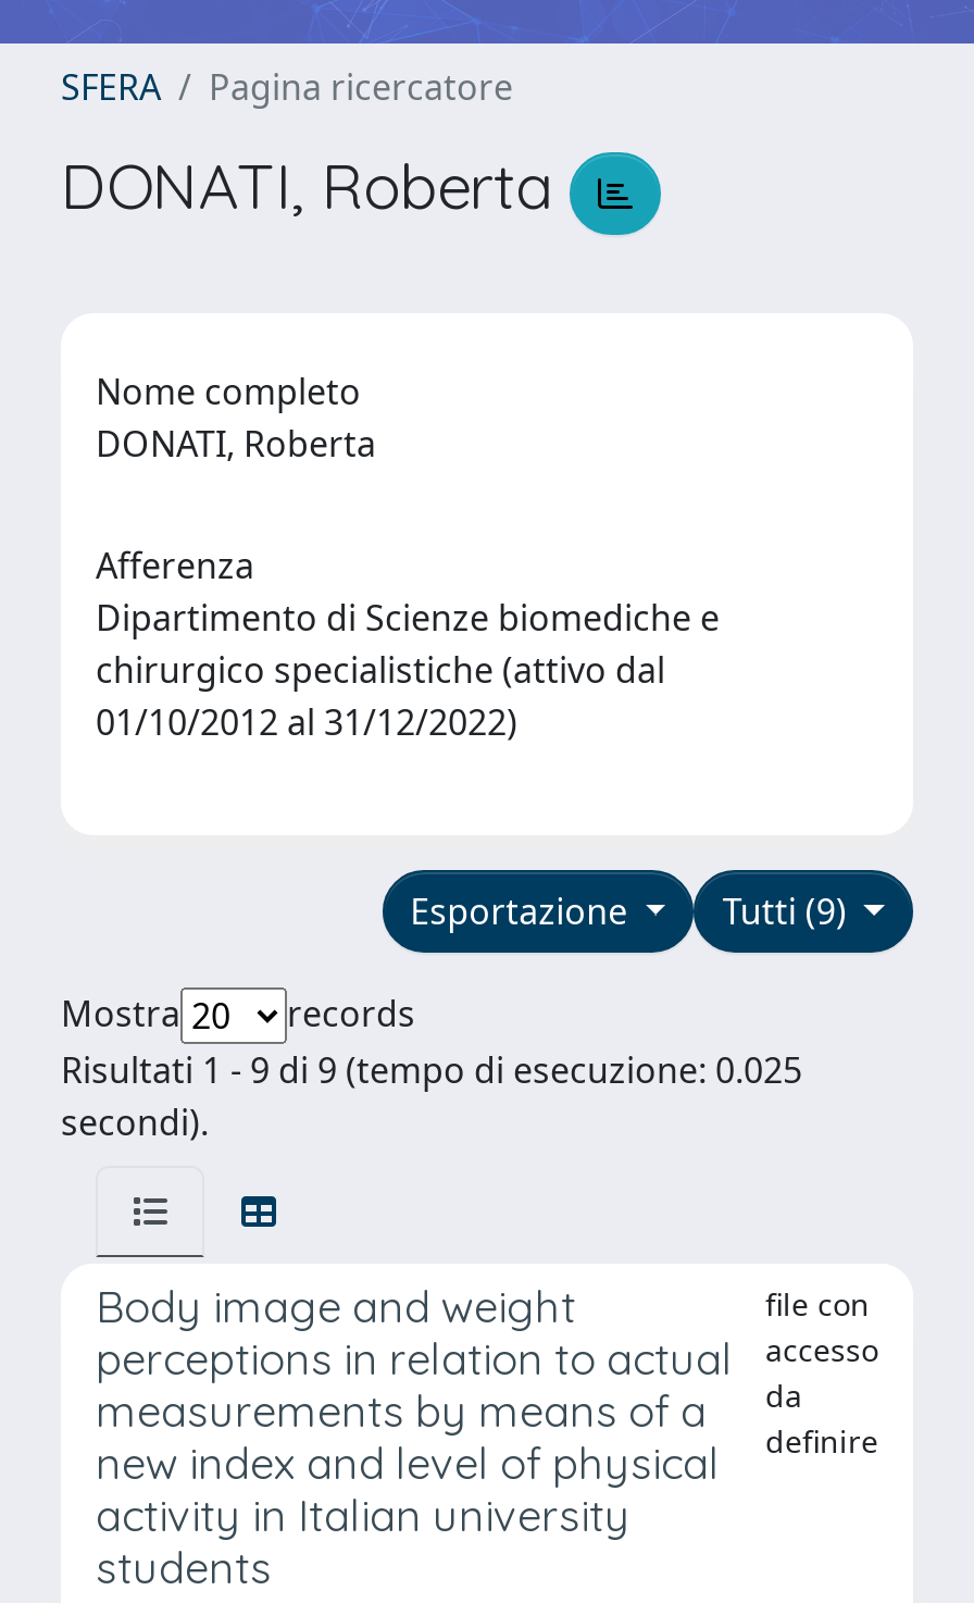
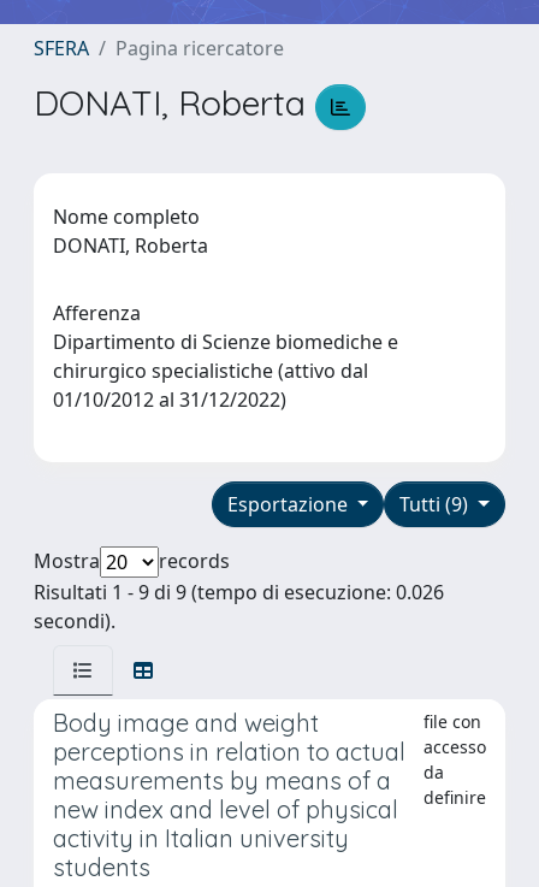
- Risultati 1 - 9 di 9 (tempo di esecuzione: 0.025
+ Risultati 1 - 9 di 9 (tempo di esecuzione: 0.026
